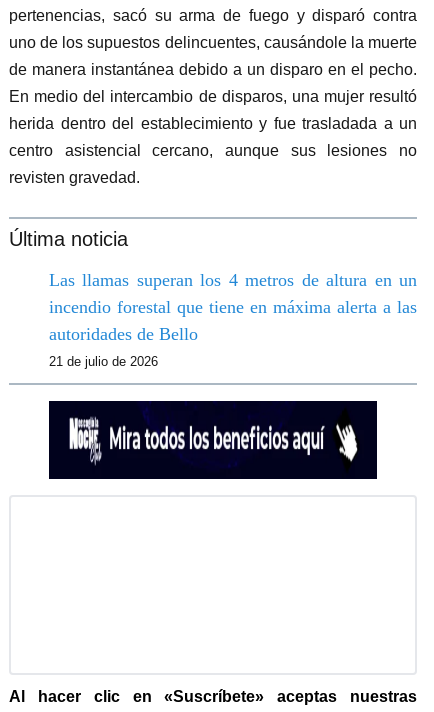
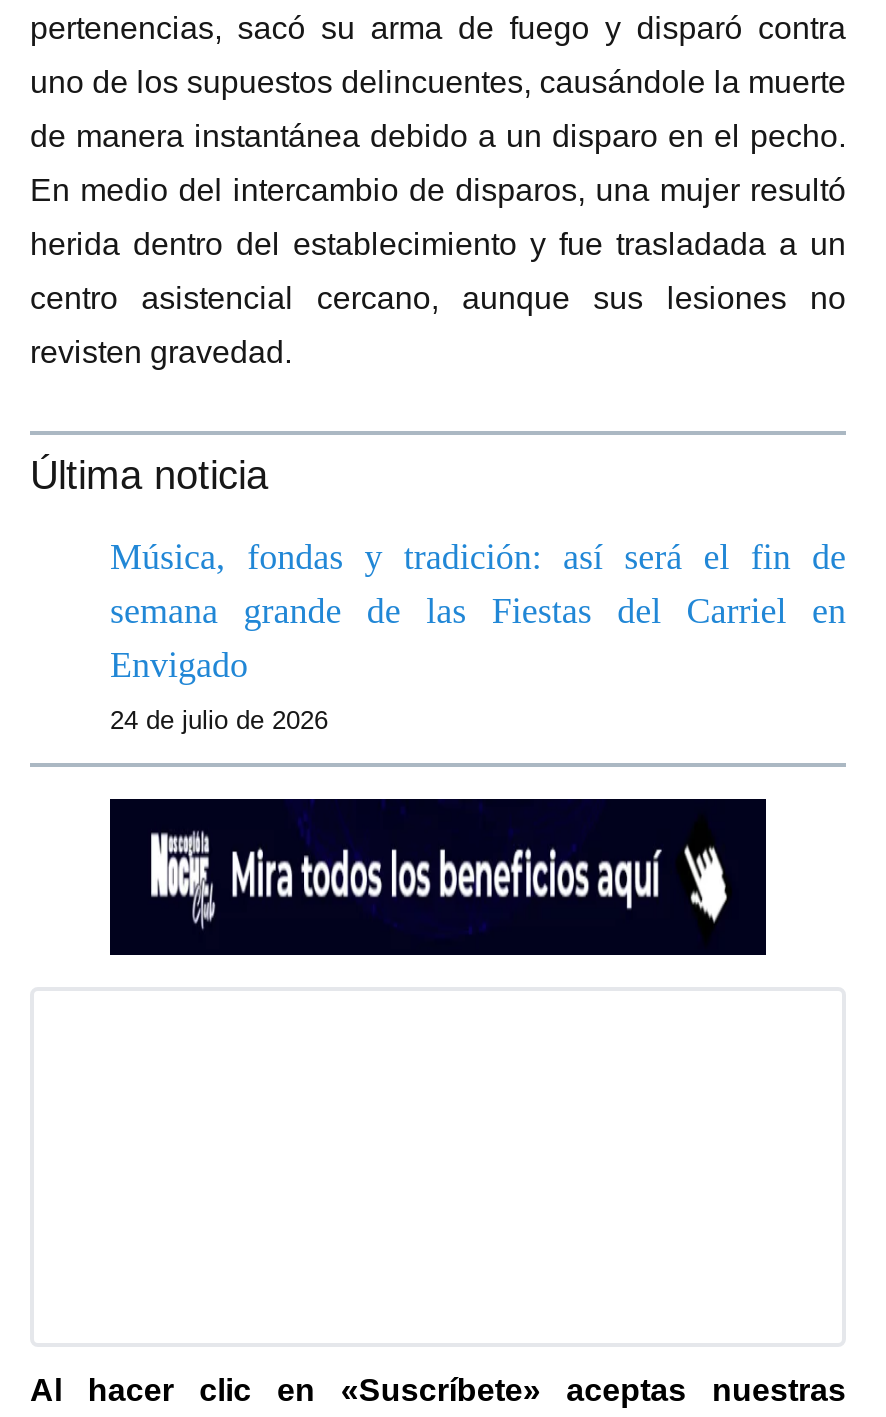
- Las llamas superan los 4 metros de altura en un
- incendio forestal que tiene en máxima alerta a las
- autoridades de Bello
+ Música, fondas y tradición: así será el fin de
+ semana grande de las Fiestas del Carriel en
+ Envigado

- 21 de julio de 2026
+ 24 de julio de 2026
